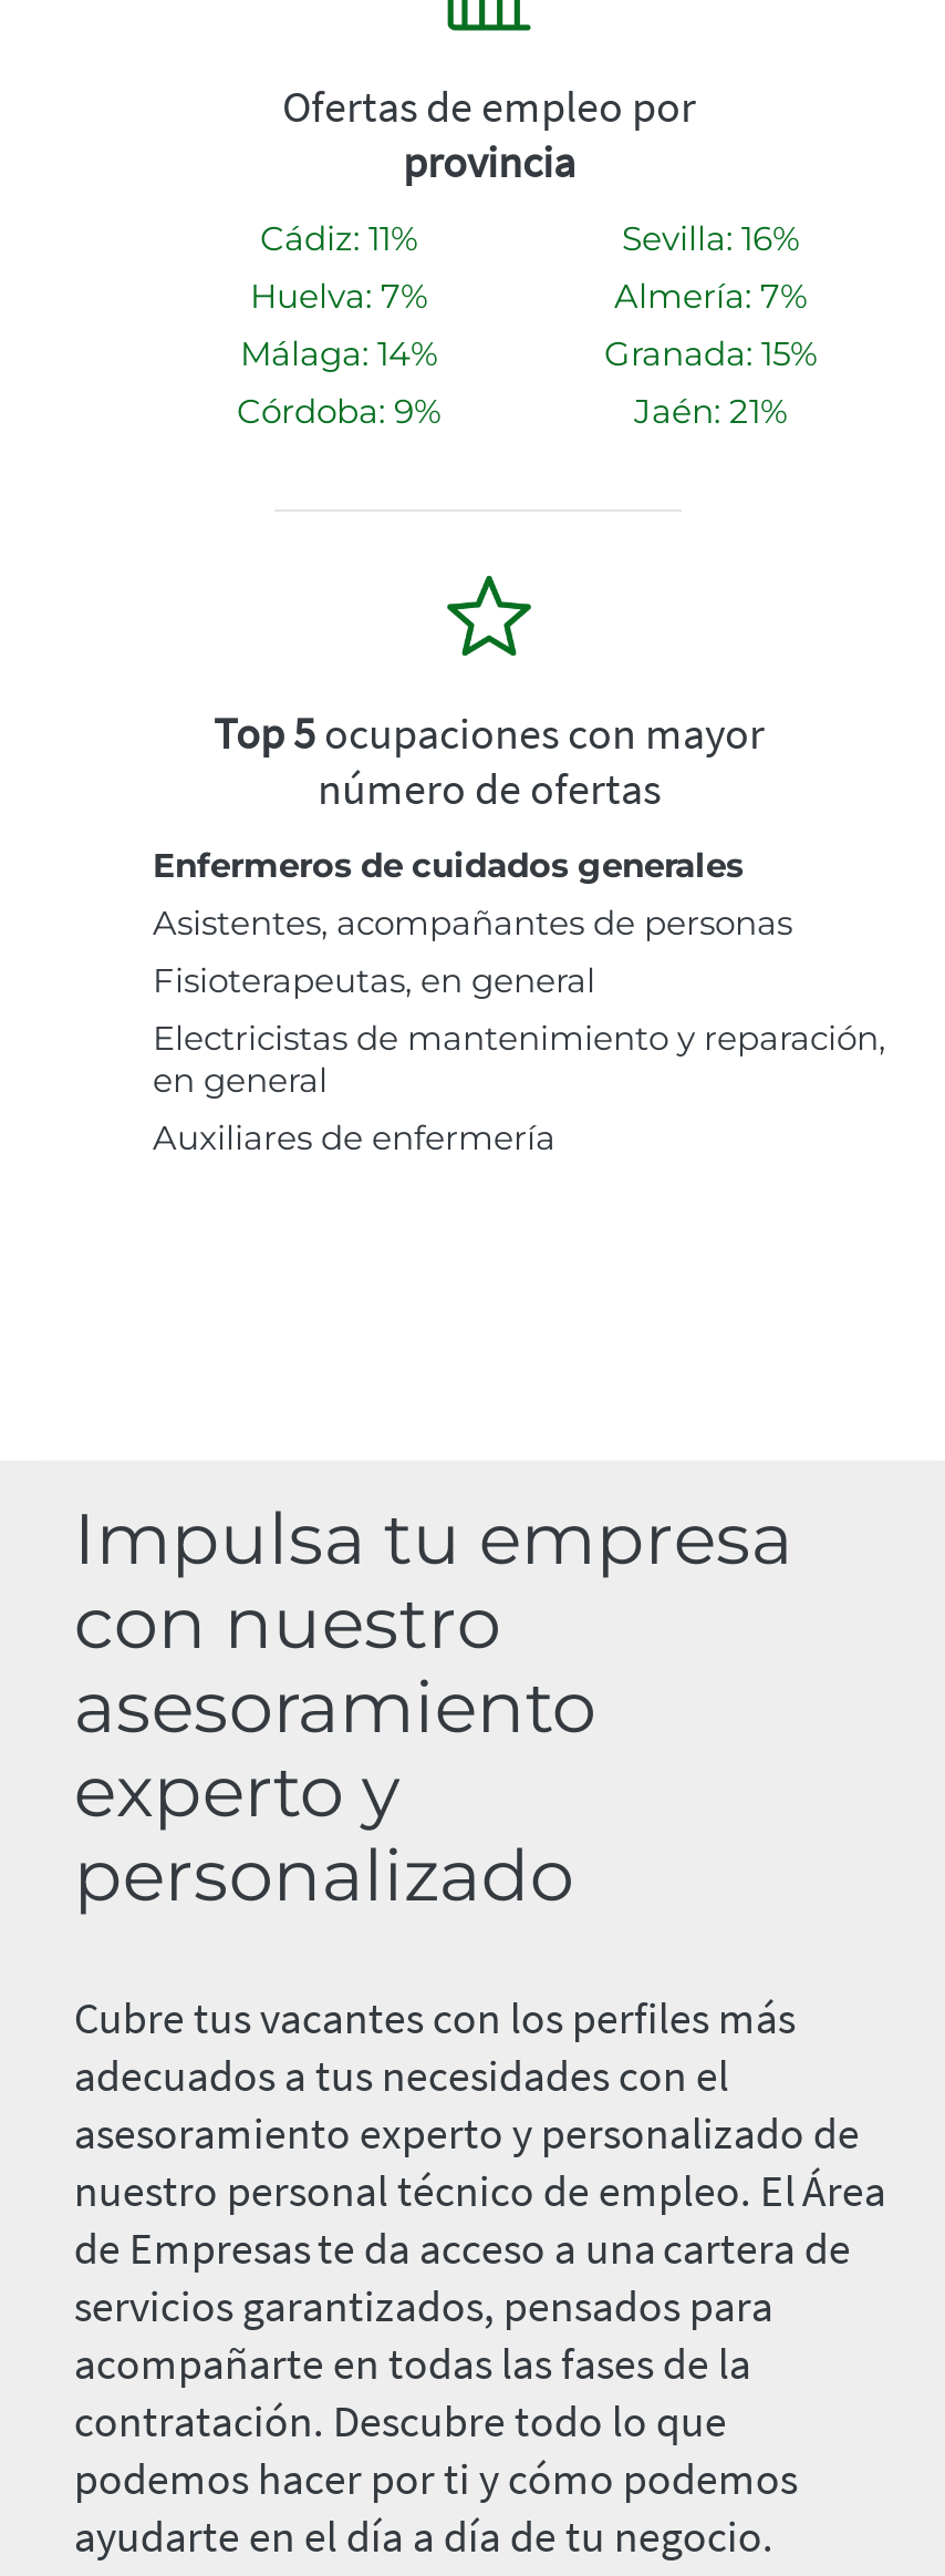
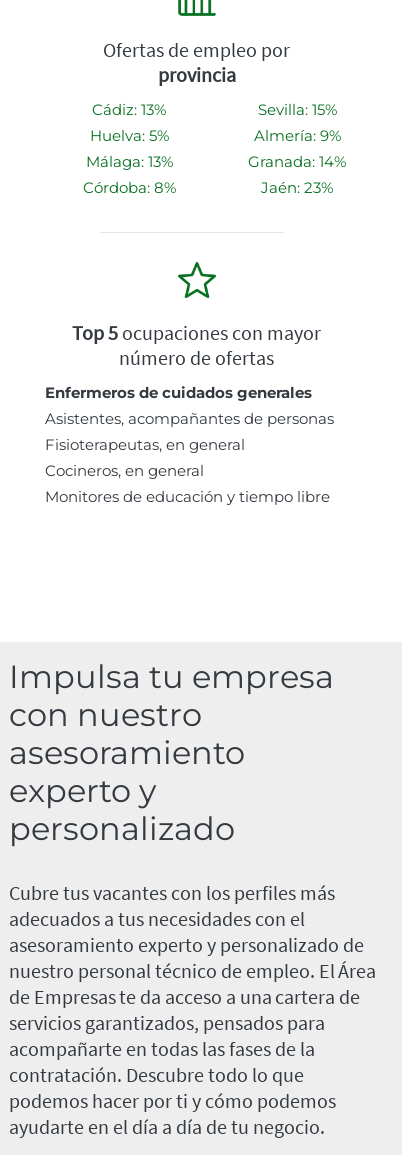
- Cádiz: 11%
+ Cádiz: 13%

- Sevilla: 16%
+ Sevilla: 15%

- Huelva: 7%
+ Huelva: 5%

- Almería: 7%
+ Almería: 9%

- Málaga: 14%
+ Málaga: 13%

- Granada: 15%
+ Granada: 14%

- Córdoba: 9%
+ Córdoba: 8%

- Jaén: 21%
+ Jaén: 23%

- Electricistas de mantenimiento y reparación,
- en general
- Auxiliares de enfermería
+ Cocineros, en general
+ Monitores de educación y tiempo libre
